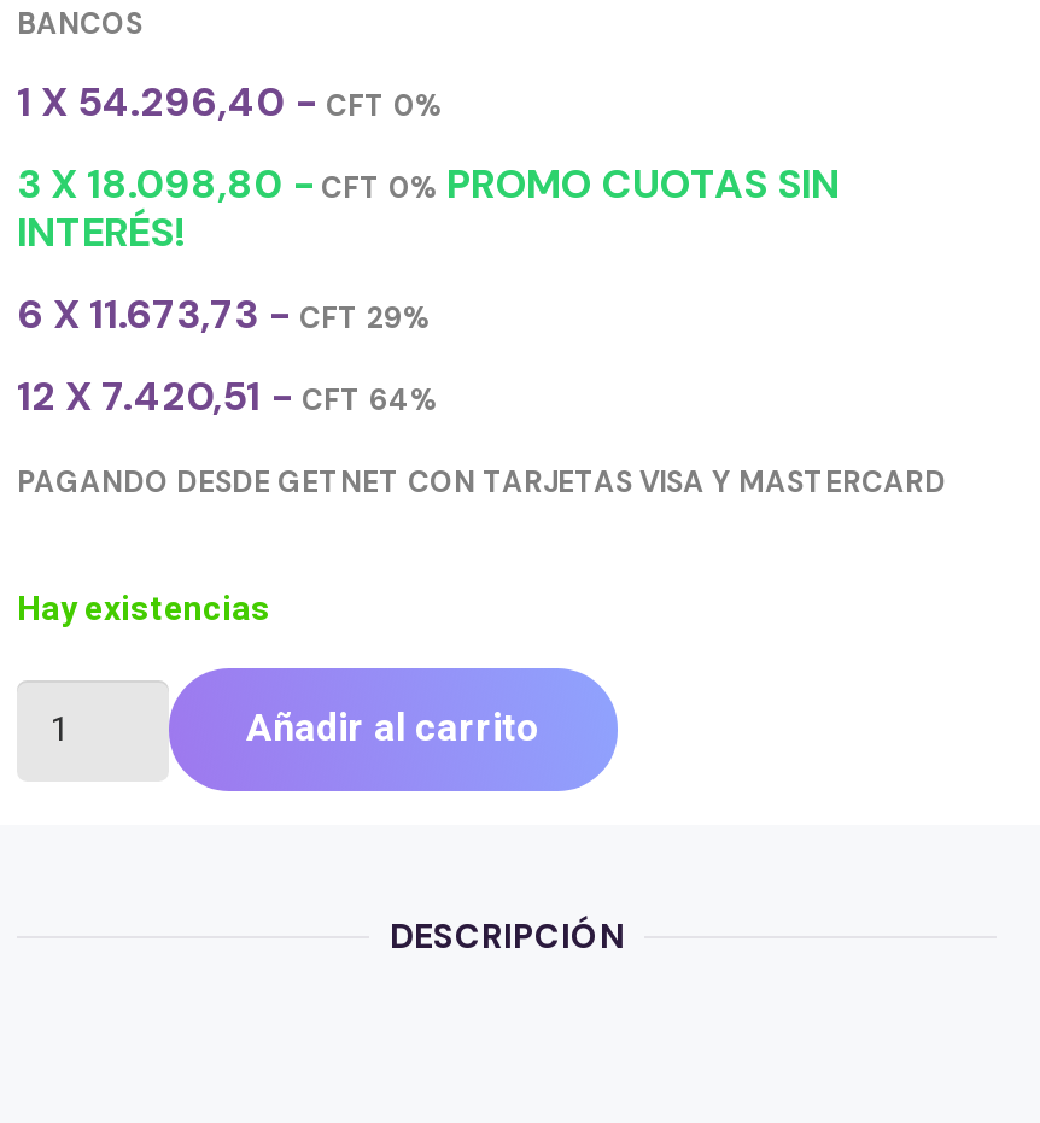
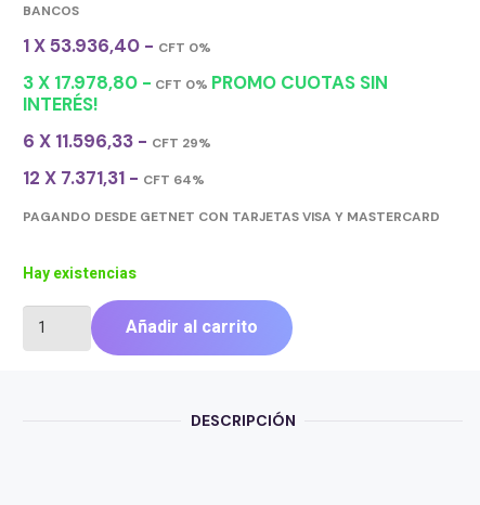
- 1 X 54.296,40 - CFT 0%
+ 1 X 53.936,40 - CFT 0%

- 3 X 18.098,80 - CFT 0% PROMO CUOTAS SIN
+ 3 X 17.978,80 - CFT 0% PROMO CUOTAS SIN

- 6 X 11.673,73 - CFT 29%
+ 6 X 11.596,33 - CFT 29%

- 12 X 7.420,51 - CFT 64%
+ 12 X 7.371,31 - CFT 64%
